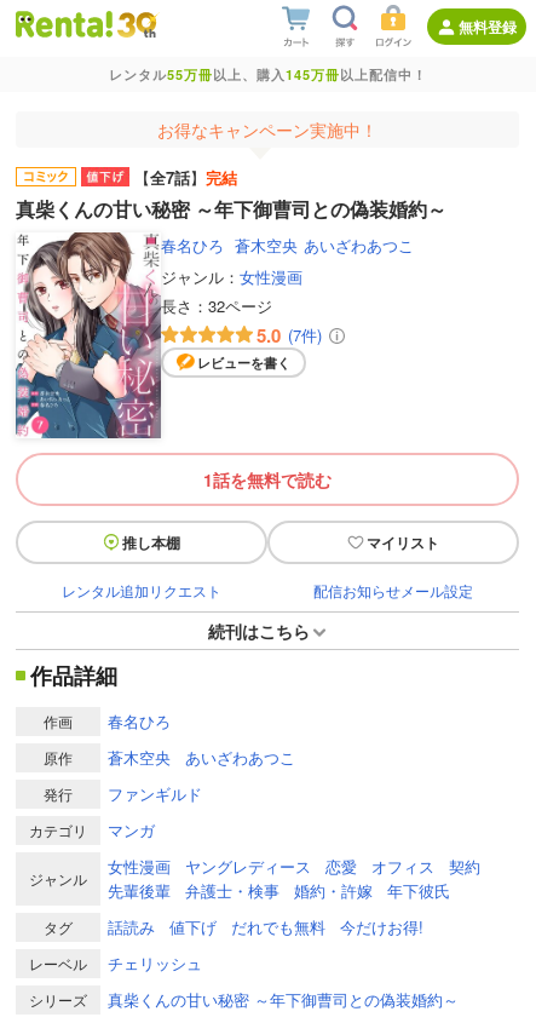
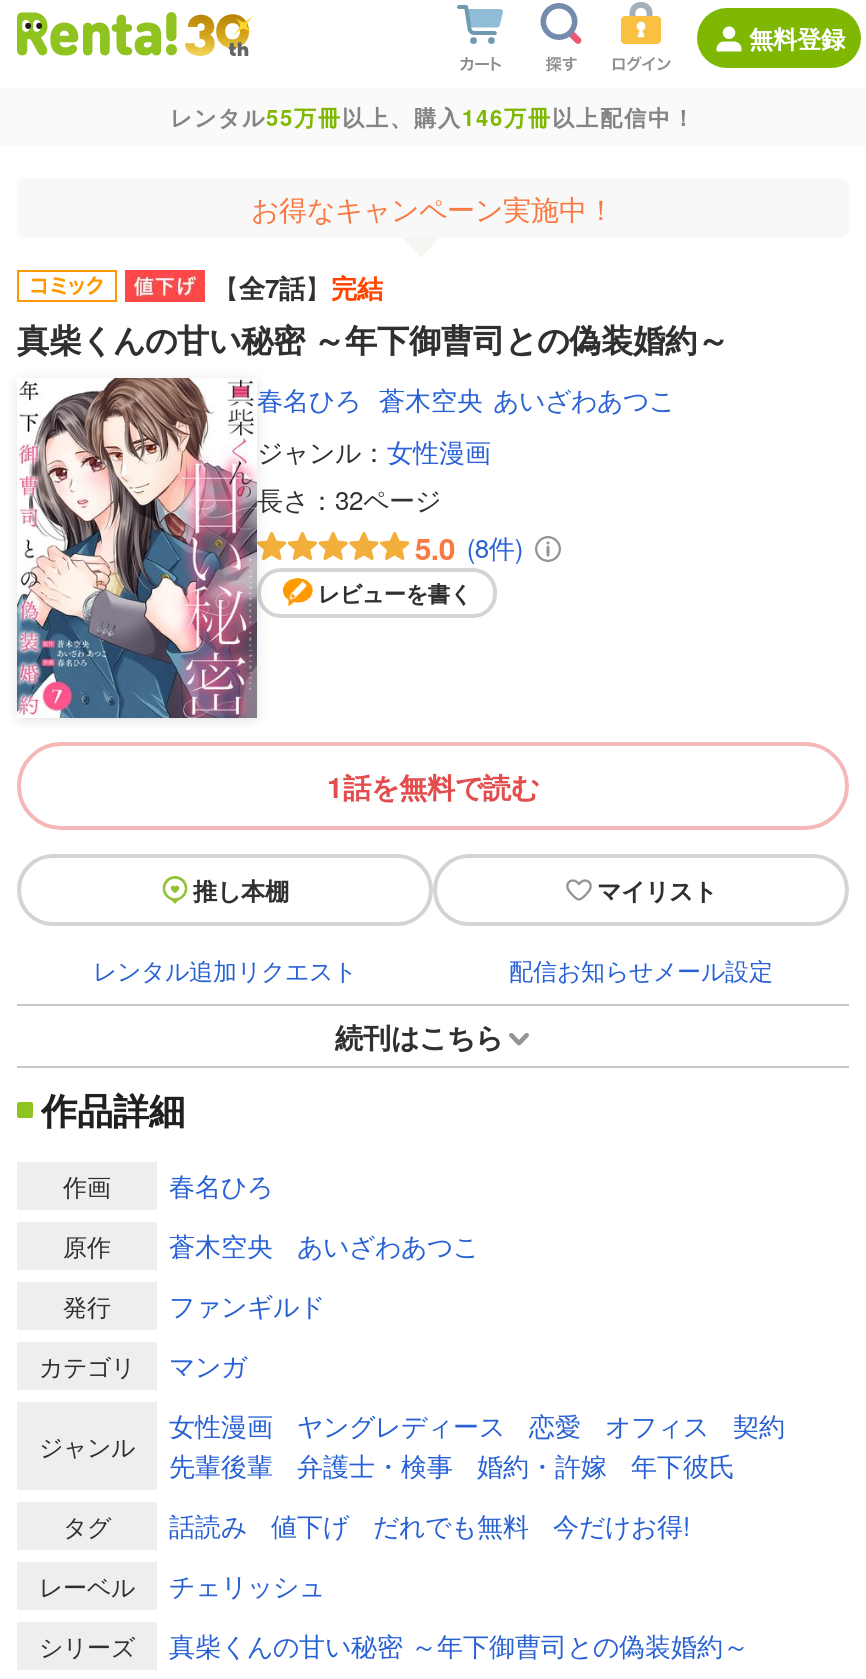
- レンタル55万冊以上、購入145万冊以上配信中！
+ レンタル55万冊以上、購入146万冊以上配信中！

- 5.0 (7件)
+ 5.0 (8件)
